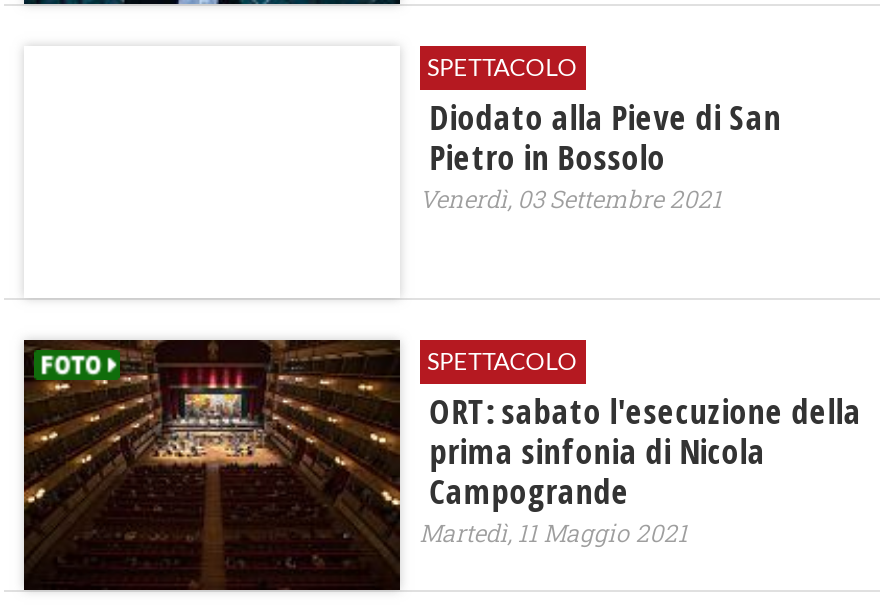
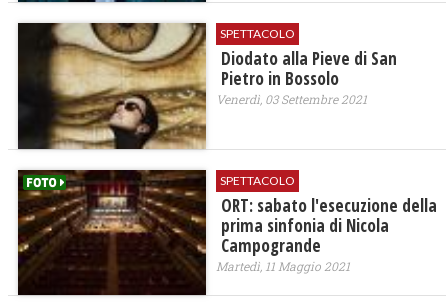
+ [image]
